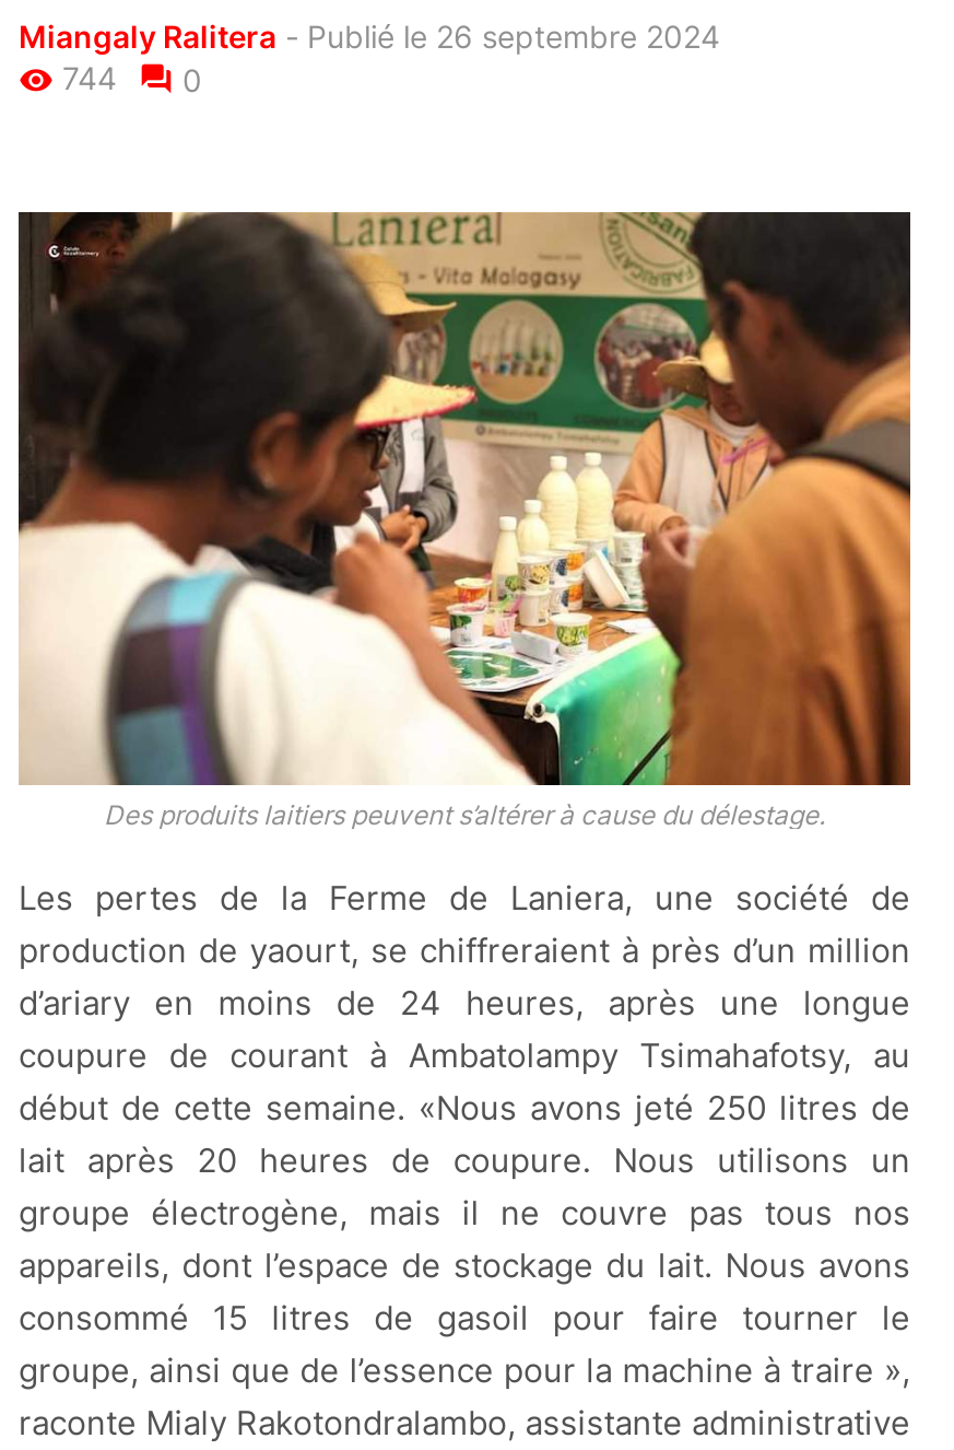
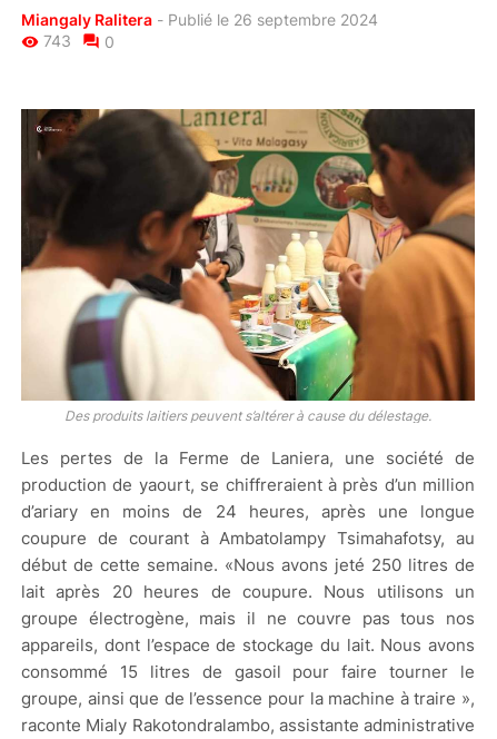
- 744 0
+ 743 0
